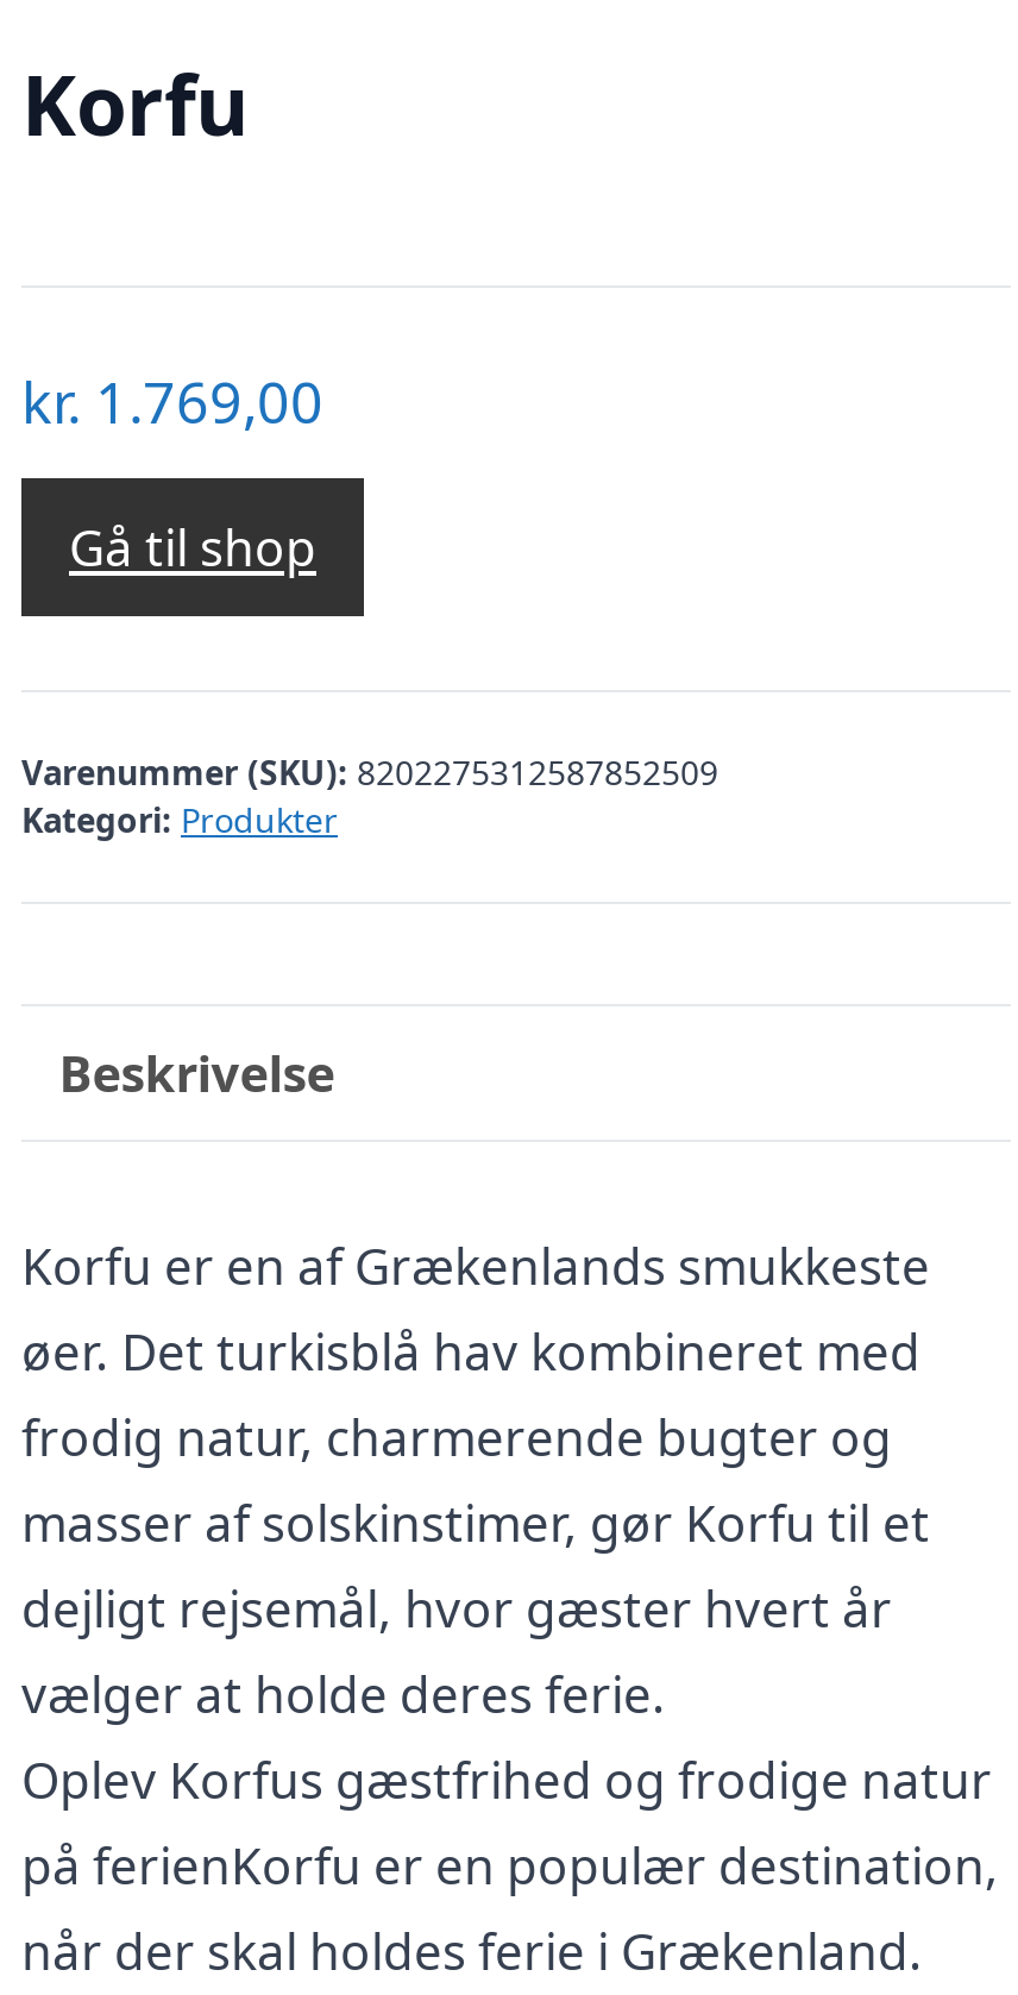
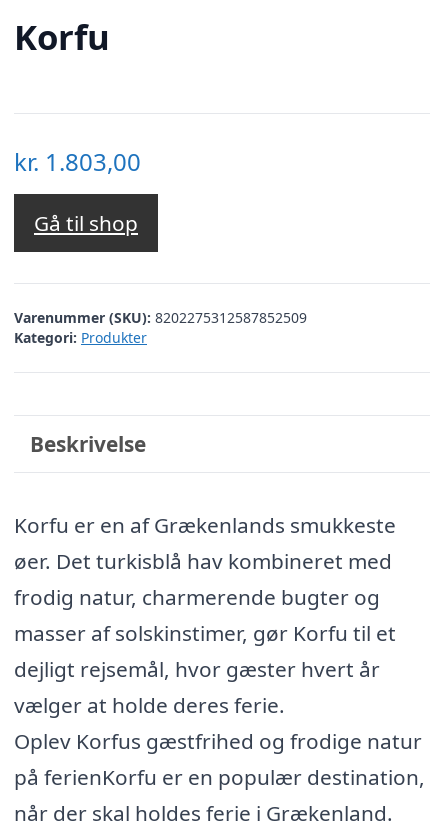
- kr. 1.769,00
+ kr. 1.803,00
